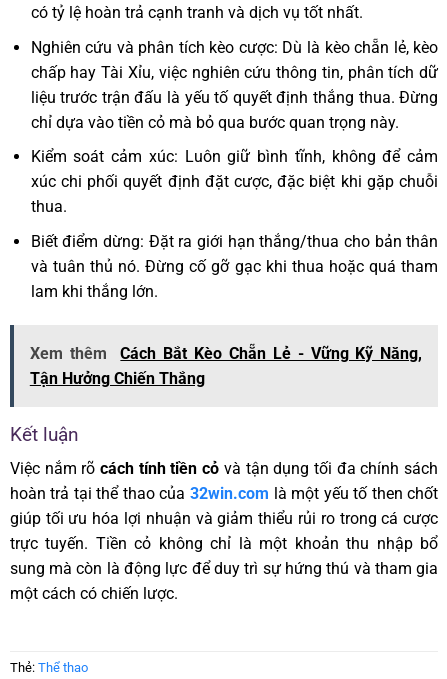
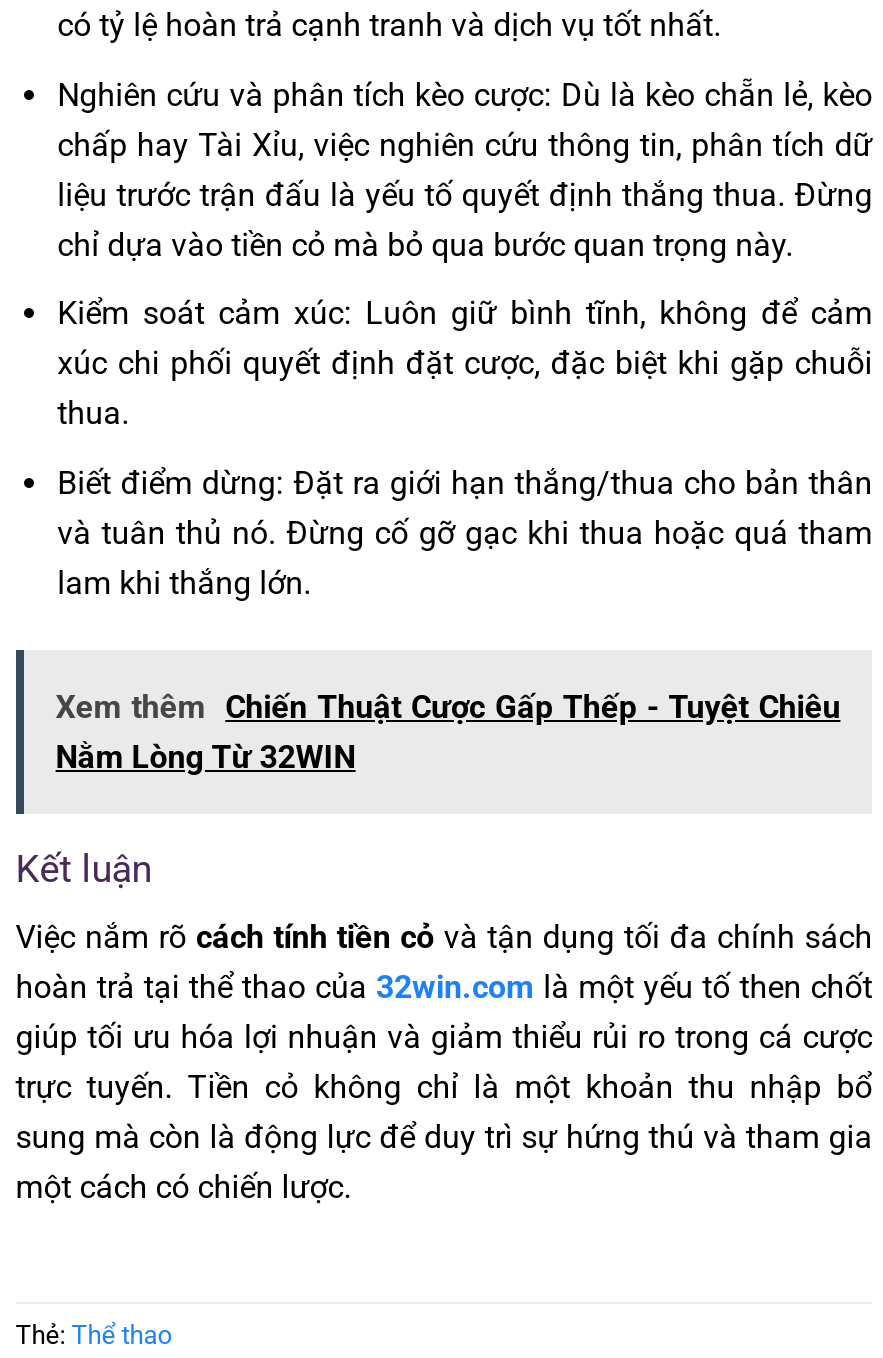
- Xem thêm
- Cách Bắt Kèo Chẵn Lẻ - Vững Kỹ Năng,
- Tận Hưởng Chiến Thắng
+ Xem thêm Chiến Thuật Cược Gấp Thếp - Tuyệt Chiêu
+ Nằm Lòng Từ 32WIN
